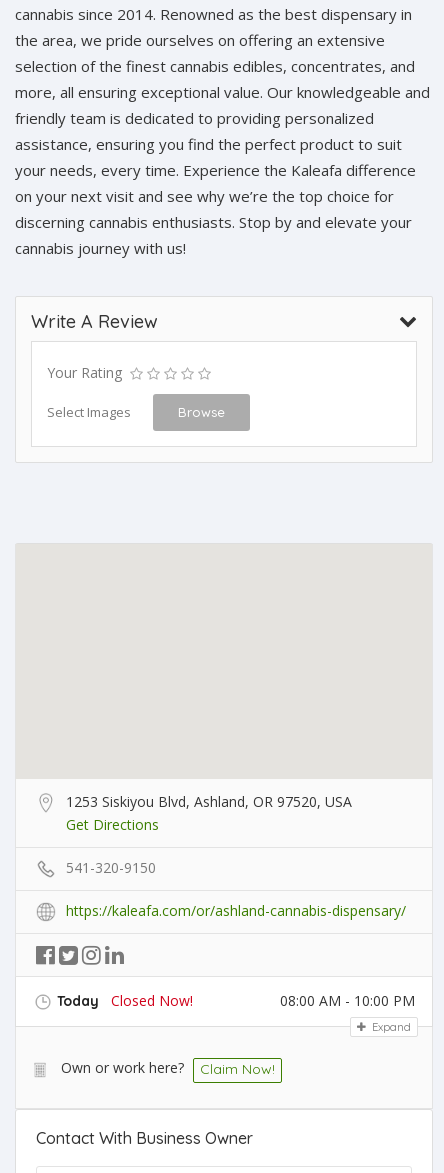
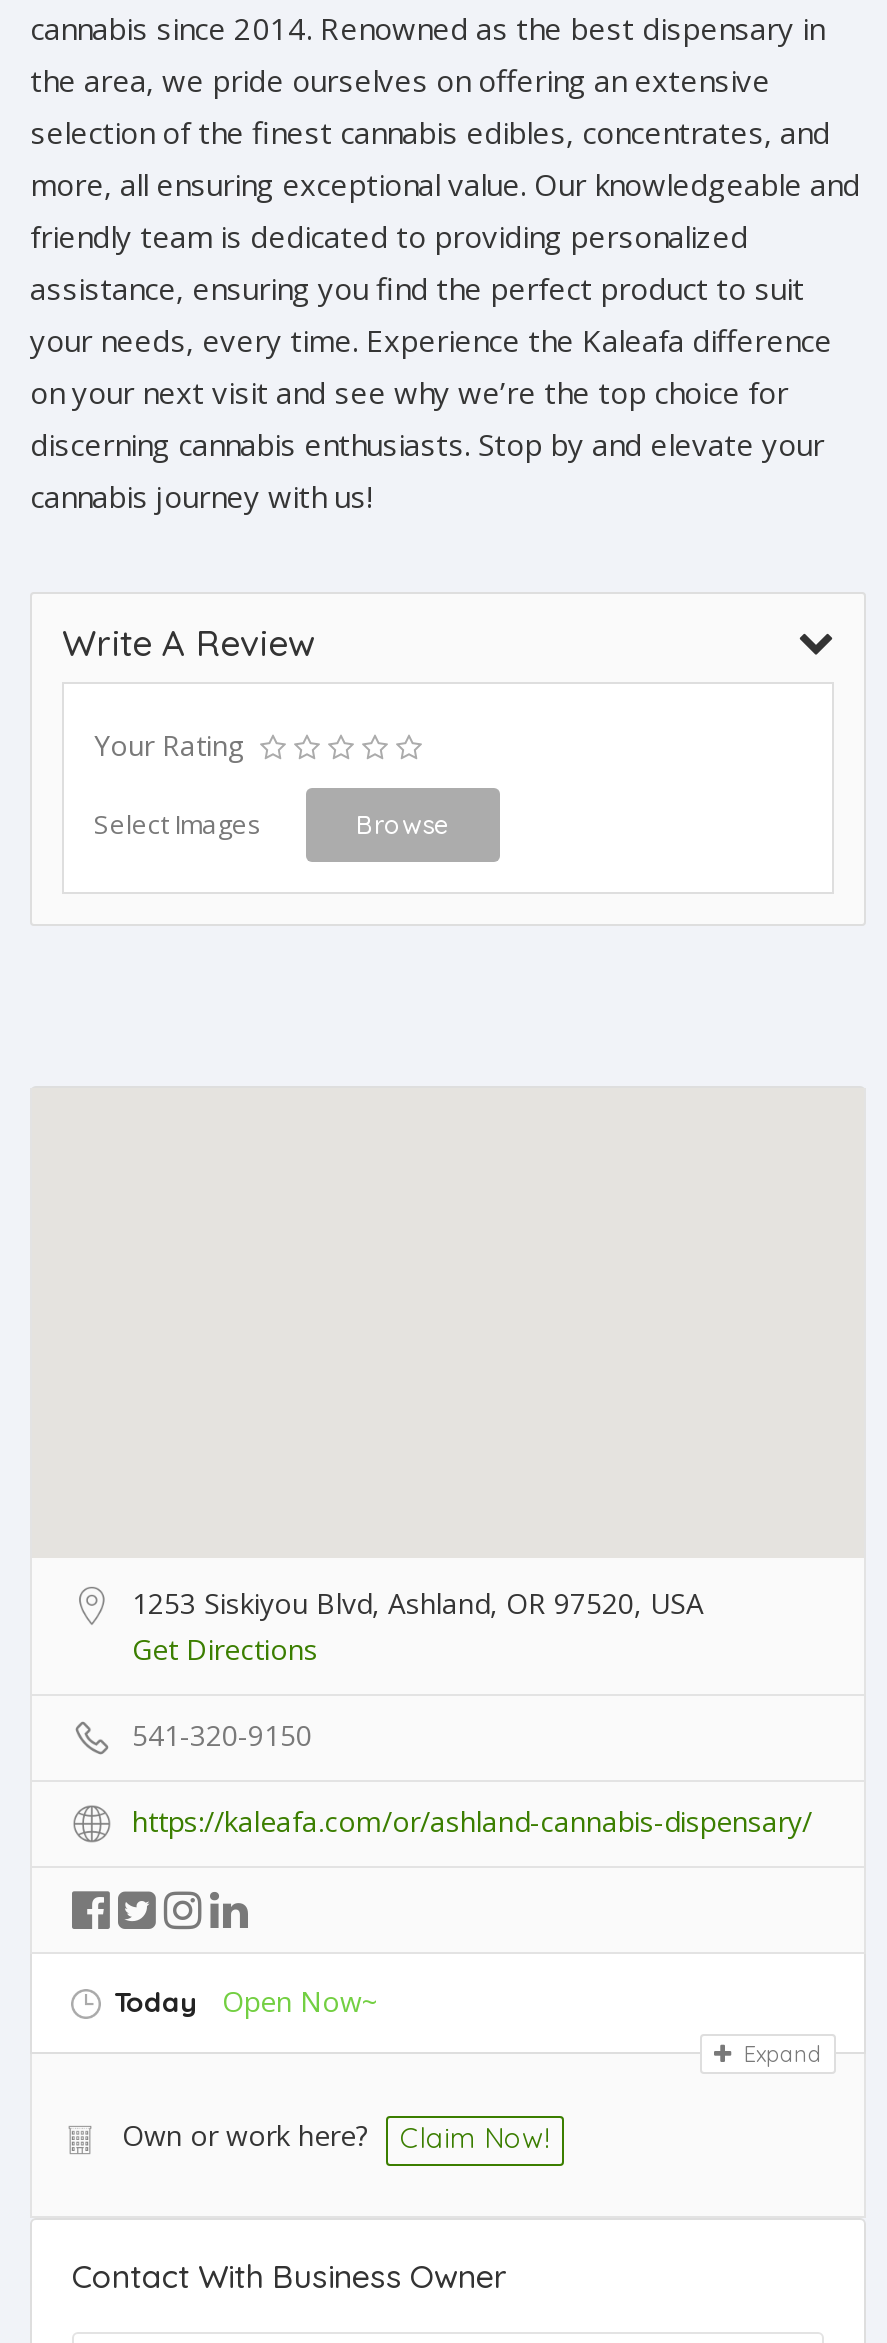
- Closed Now!
- 08:00 AM - 10:00 PM
+ Open Now~
